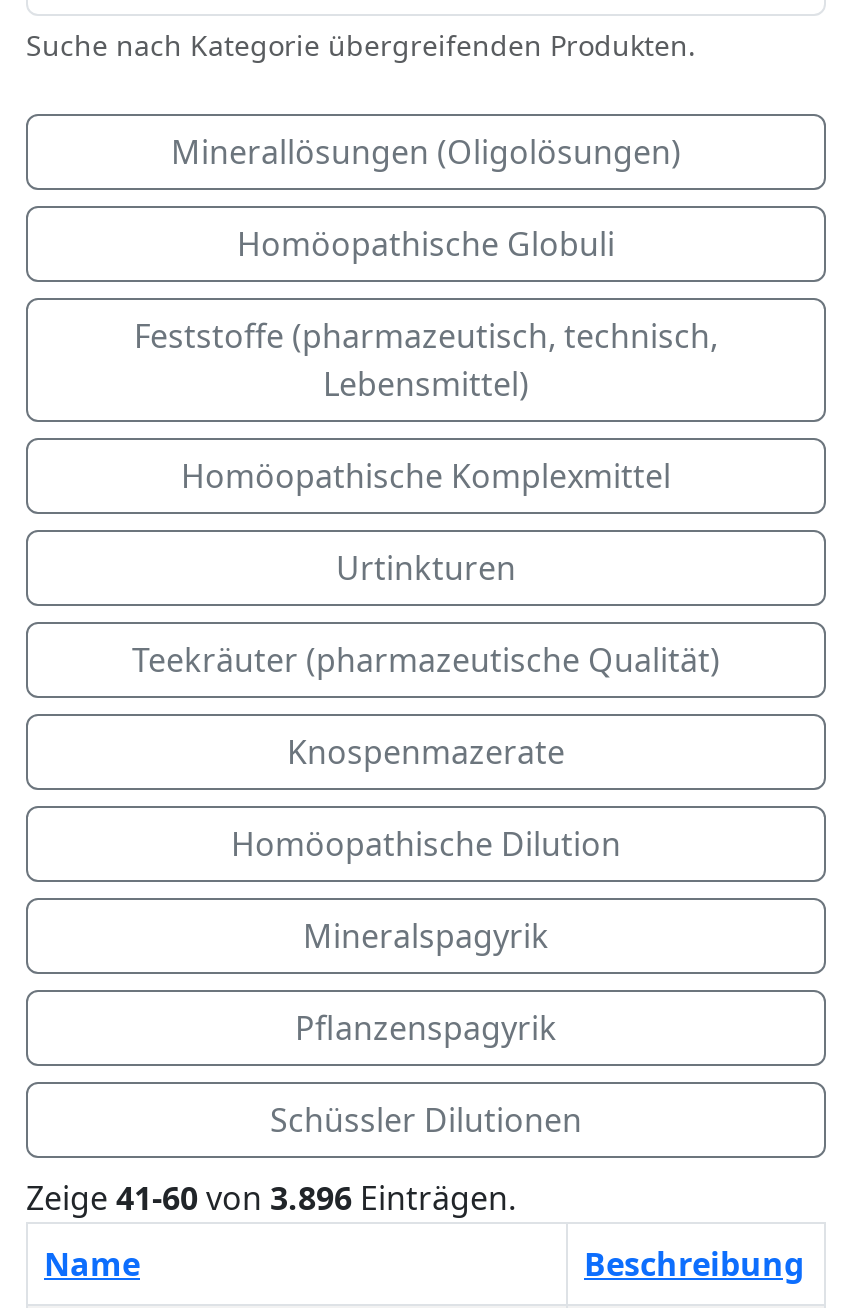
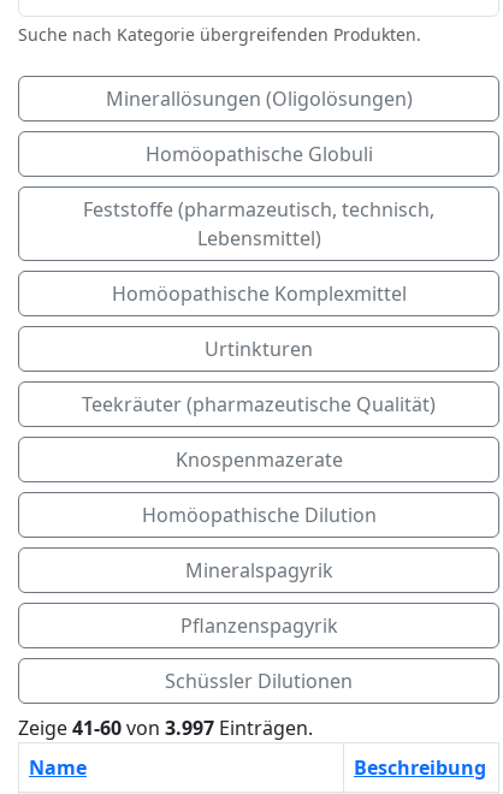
- Zeige 41-60 von 3.896 Einträgen.
+ Zeige 41-60 von 3.997 Einträgen.
